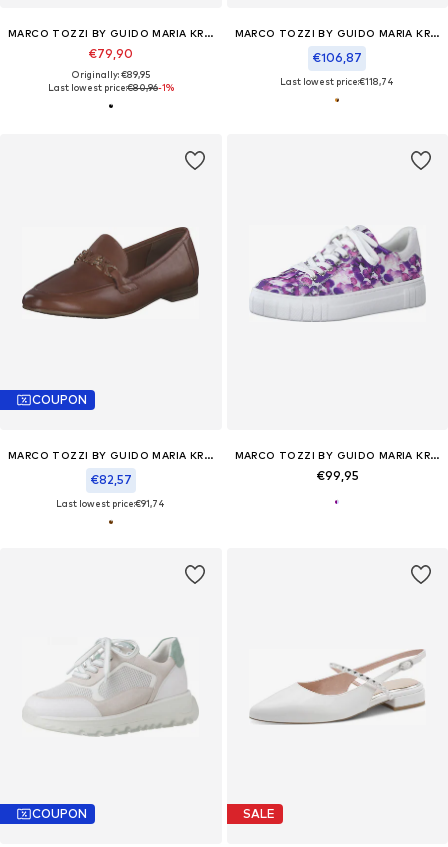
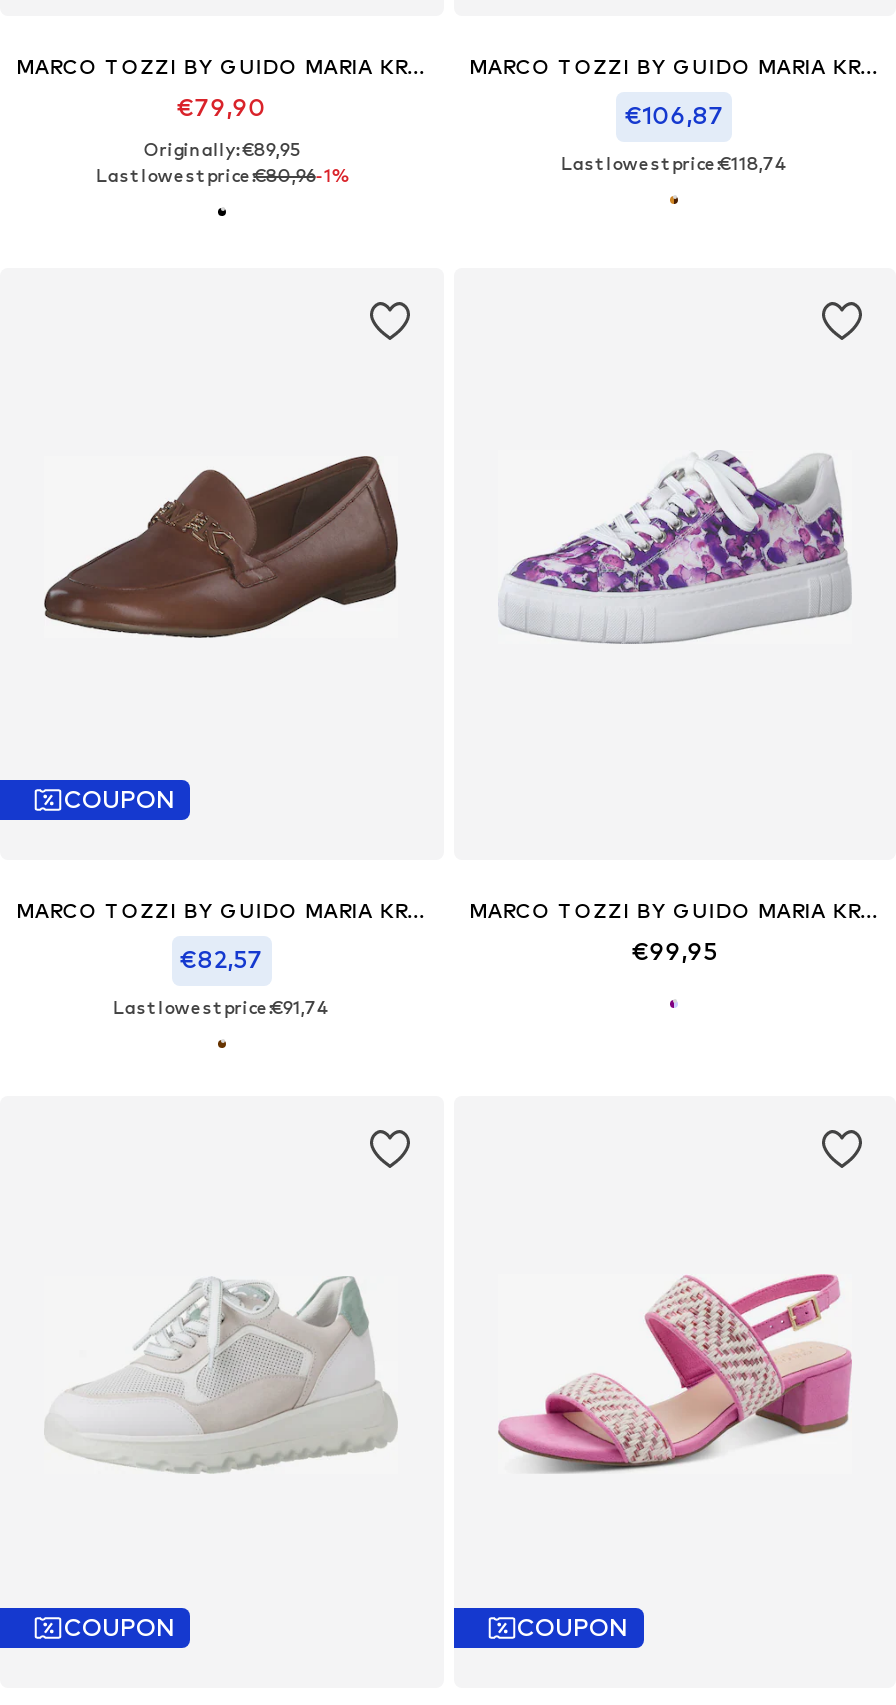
- [image]
+ [image]

- SALE
+ COUPON
